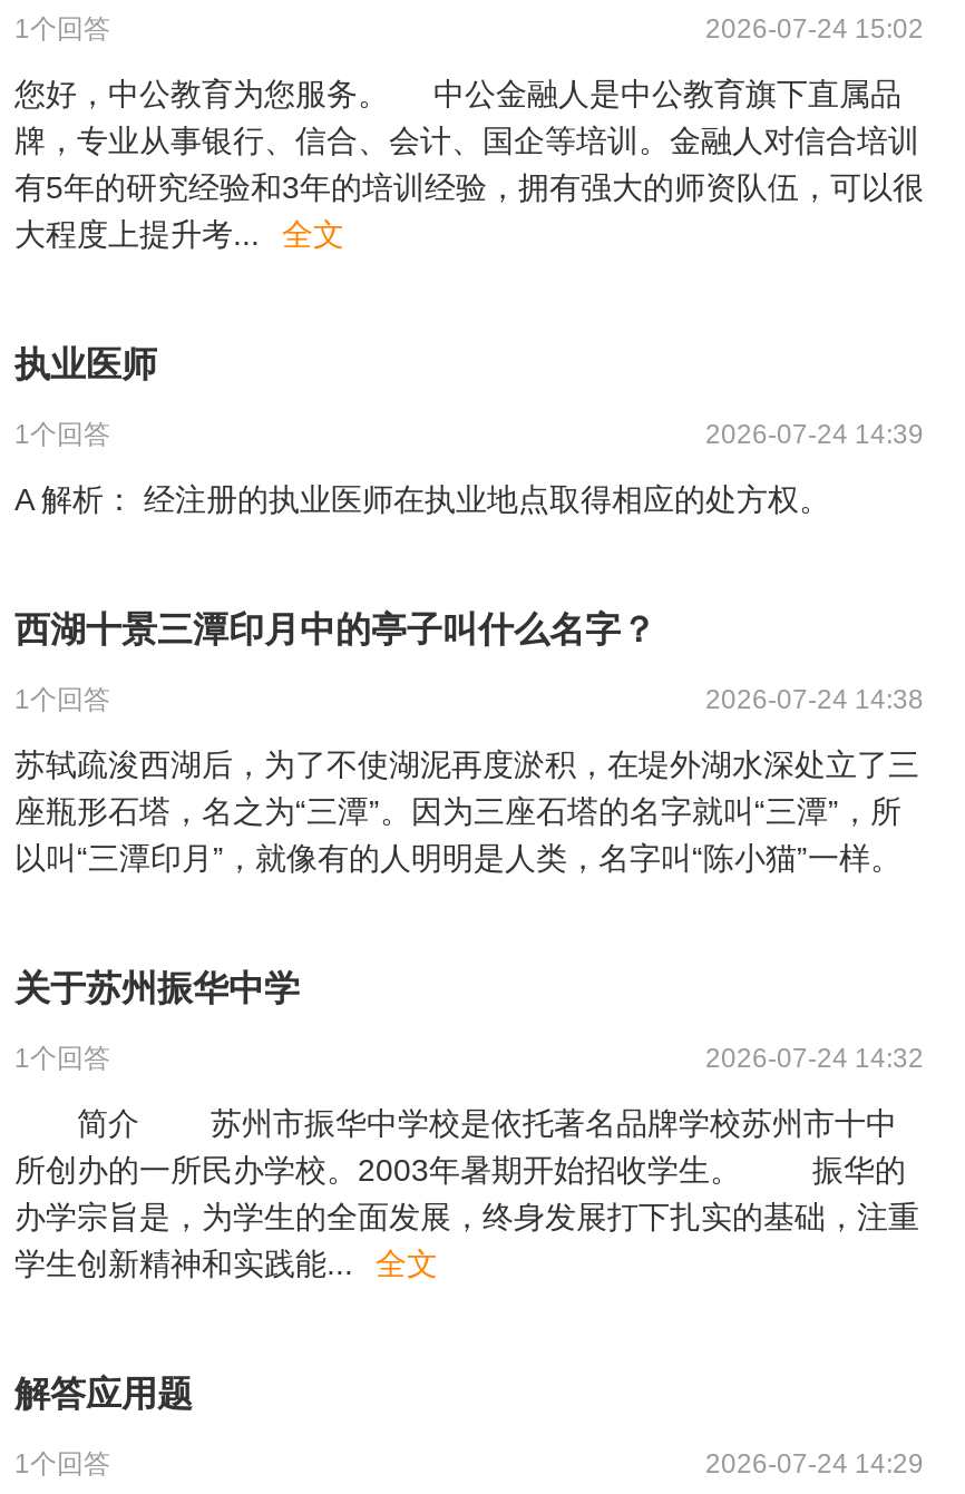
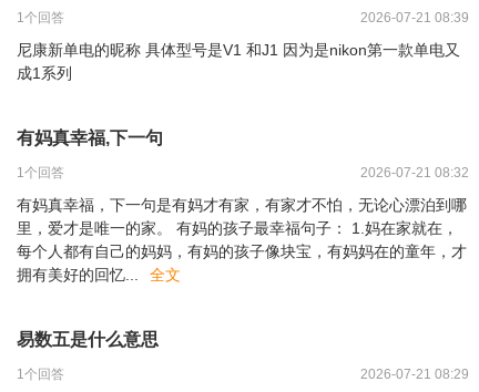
- 2026-07-24 15:02
+ 2026-07-21 08:39

- 您好，中公教育为您服务。 中公金融人是中公教育旗下直属品
- 牌，专业从事银行、信合、会计、国企等培训。金融人对信合培训
- 有5年的研究经验和3年的培训经验，拥有强大的师资队伍，可以很
- 大程度上提升考...
- 全文
+ 尼康新单电的昵称 具体型号是V1 和J1 因为是nikon第一款单电又
+ 成1系列

- 执业医师
+ 有妈真幸福,下一句

- 2026-07-24 14:39
- A 解析： 经注册的执业医师在执业地点取得相应的处方权。
- 西湖十景三潭印月中的亭子叫什么名字？
- 1个回答
- 2026-07-24 14:38
- 苏轼疏浚西湖后，为了不使湖泥再度淤积，在堤外湖水深处立了三
- 座瓶形石塔，名之为“三潭”。因为三座石塔的名字就叫“三潭”，所
- 以叫“三潭印月”，就像有的人明明是人类，名字叫“陈小猫”一样。
- 关于苏州振华中学
- 1个回答
- 2026-07-24 14:32
- 简介 苏州市振华中学校是依托著名品牌学校苏州市十中
- 所创办的一所民办学校。2003年暑期开始招收学生。 振华的
- 办学宗旨是，为学生的全面发展，终身发展打下扎实的基础，注重
- 学生创新精神和实践能...
+ 2026-07-21 08:32
+ 有妈真幸福，下一句是有妈才有家，有家才不怕，无论心漂泊到哪
+ 里，爱才是唯一的家。 有妈的孩子最幸福句子： 1.妈在家就在，
+ 每个人都有自己的妈妈，有妈的孩子像块宝，有妈妈在的童年，才
+ 拥有美好的回忆...

- 解答应用题
+ 易数五是什么意思

- 2026-07-24 14:29
+ 2026-07-21 08:29
